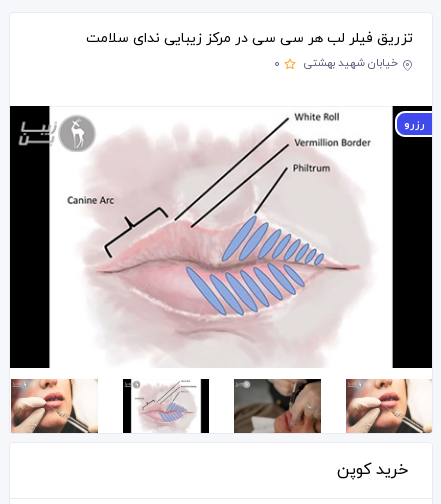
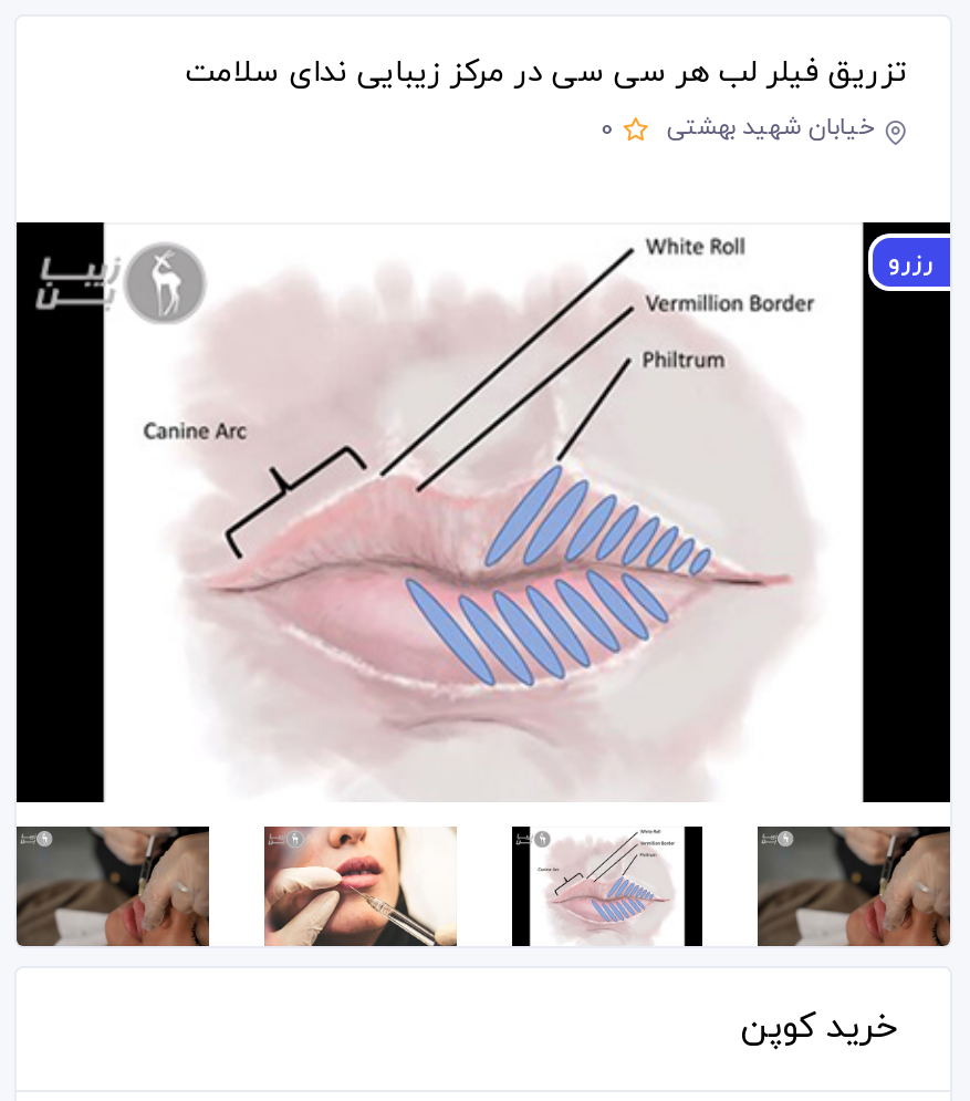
- [image]
+ [image]

- [image]
+ [image]

- [image]
+ [image]

- [image]
+ [image]
